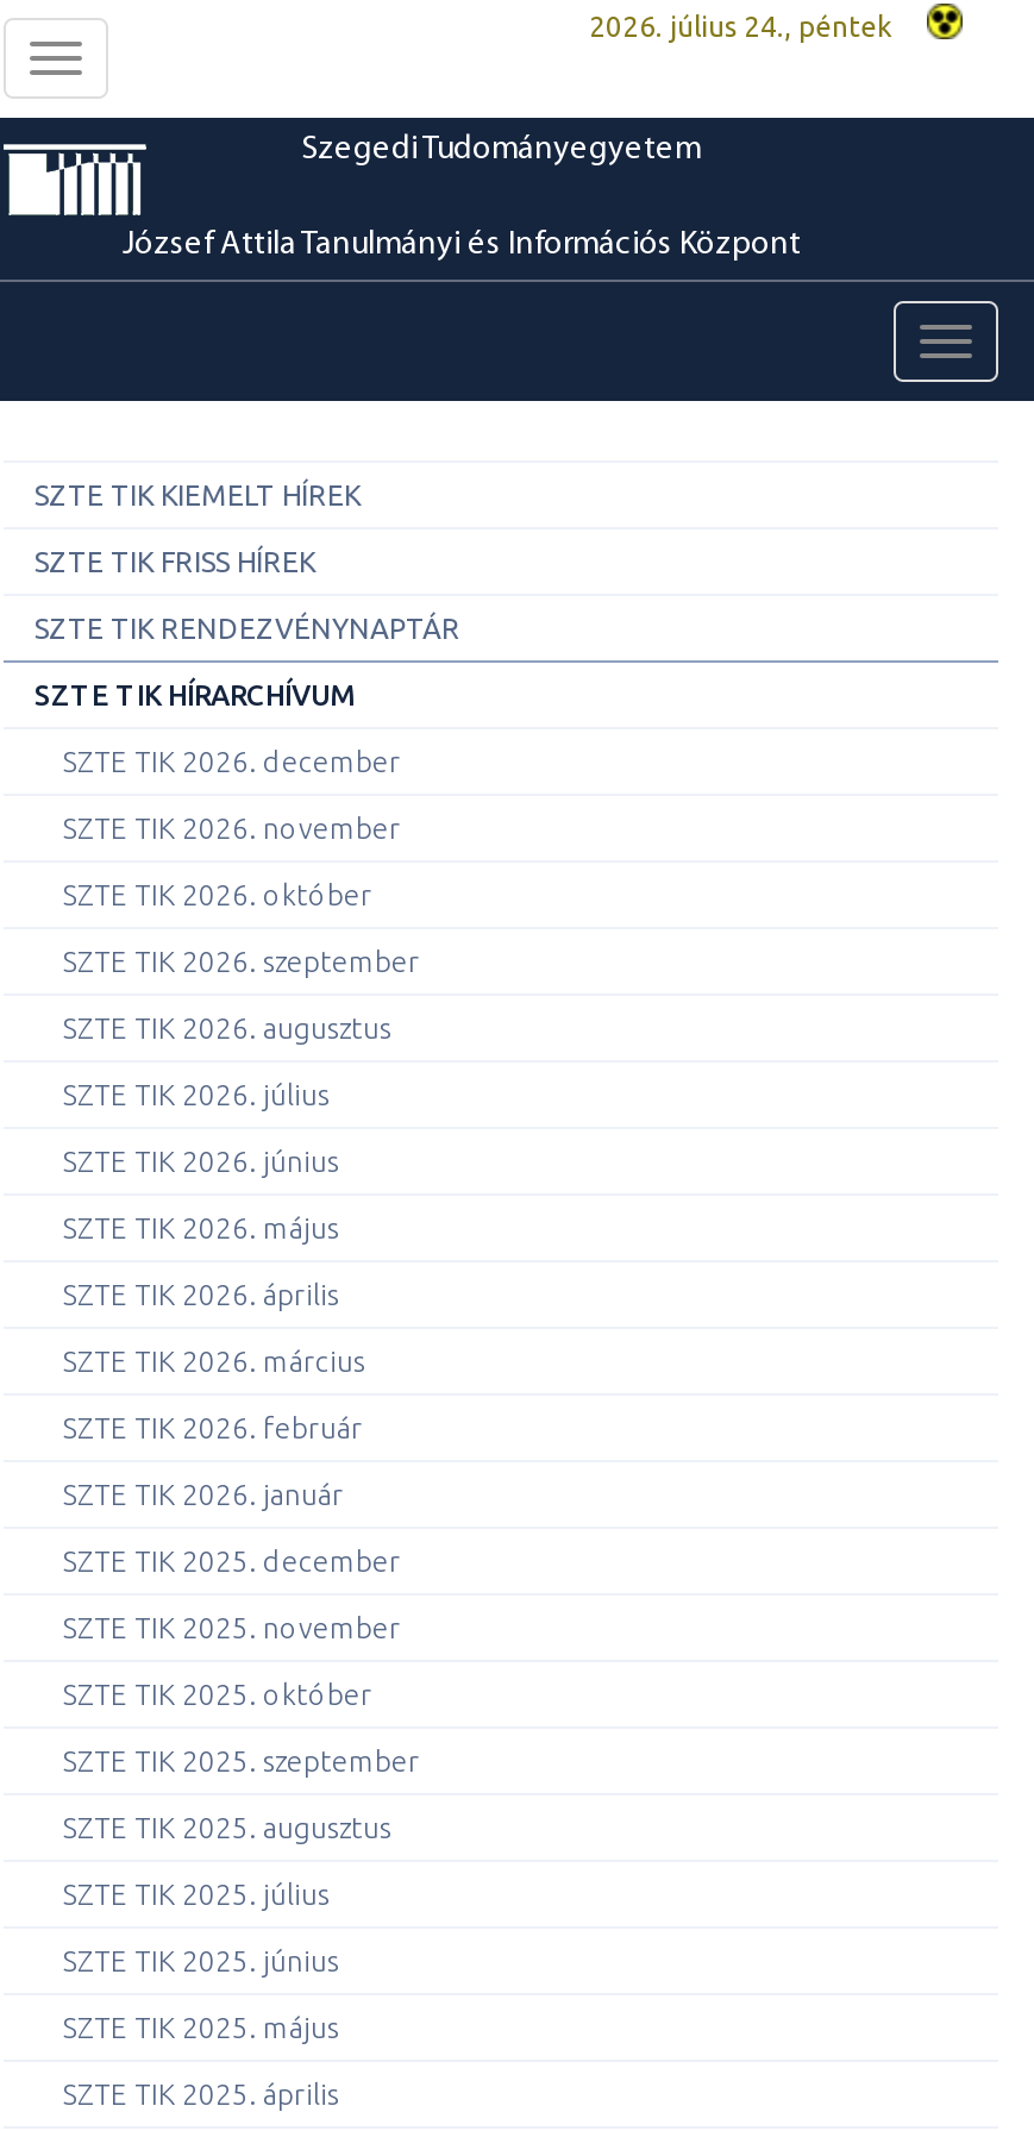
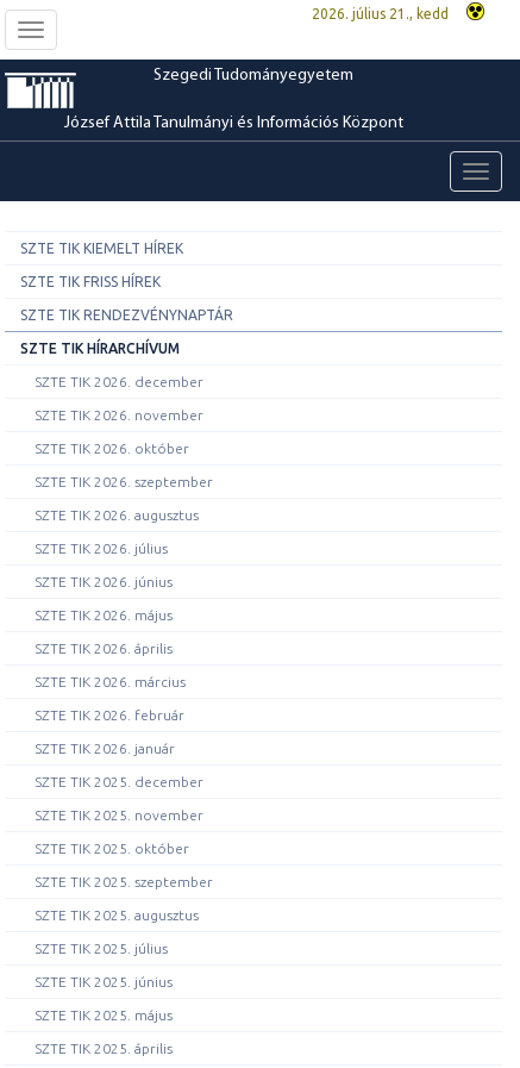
- 2026. július 24., péntek
+ 2026. július 21., kedd
